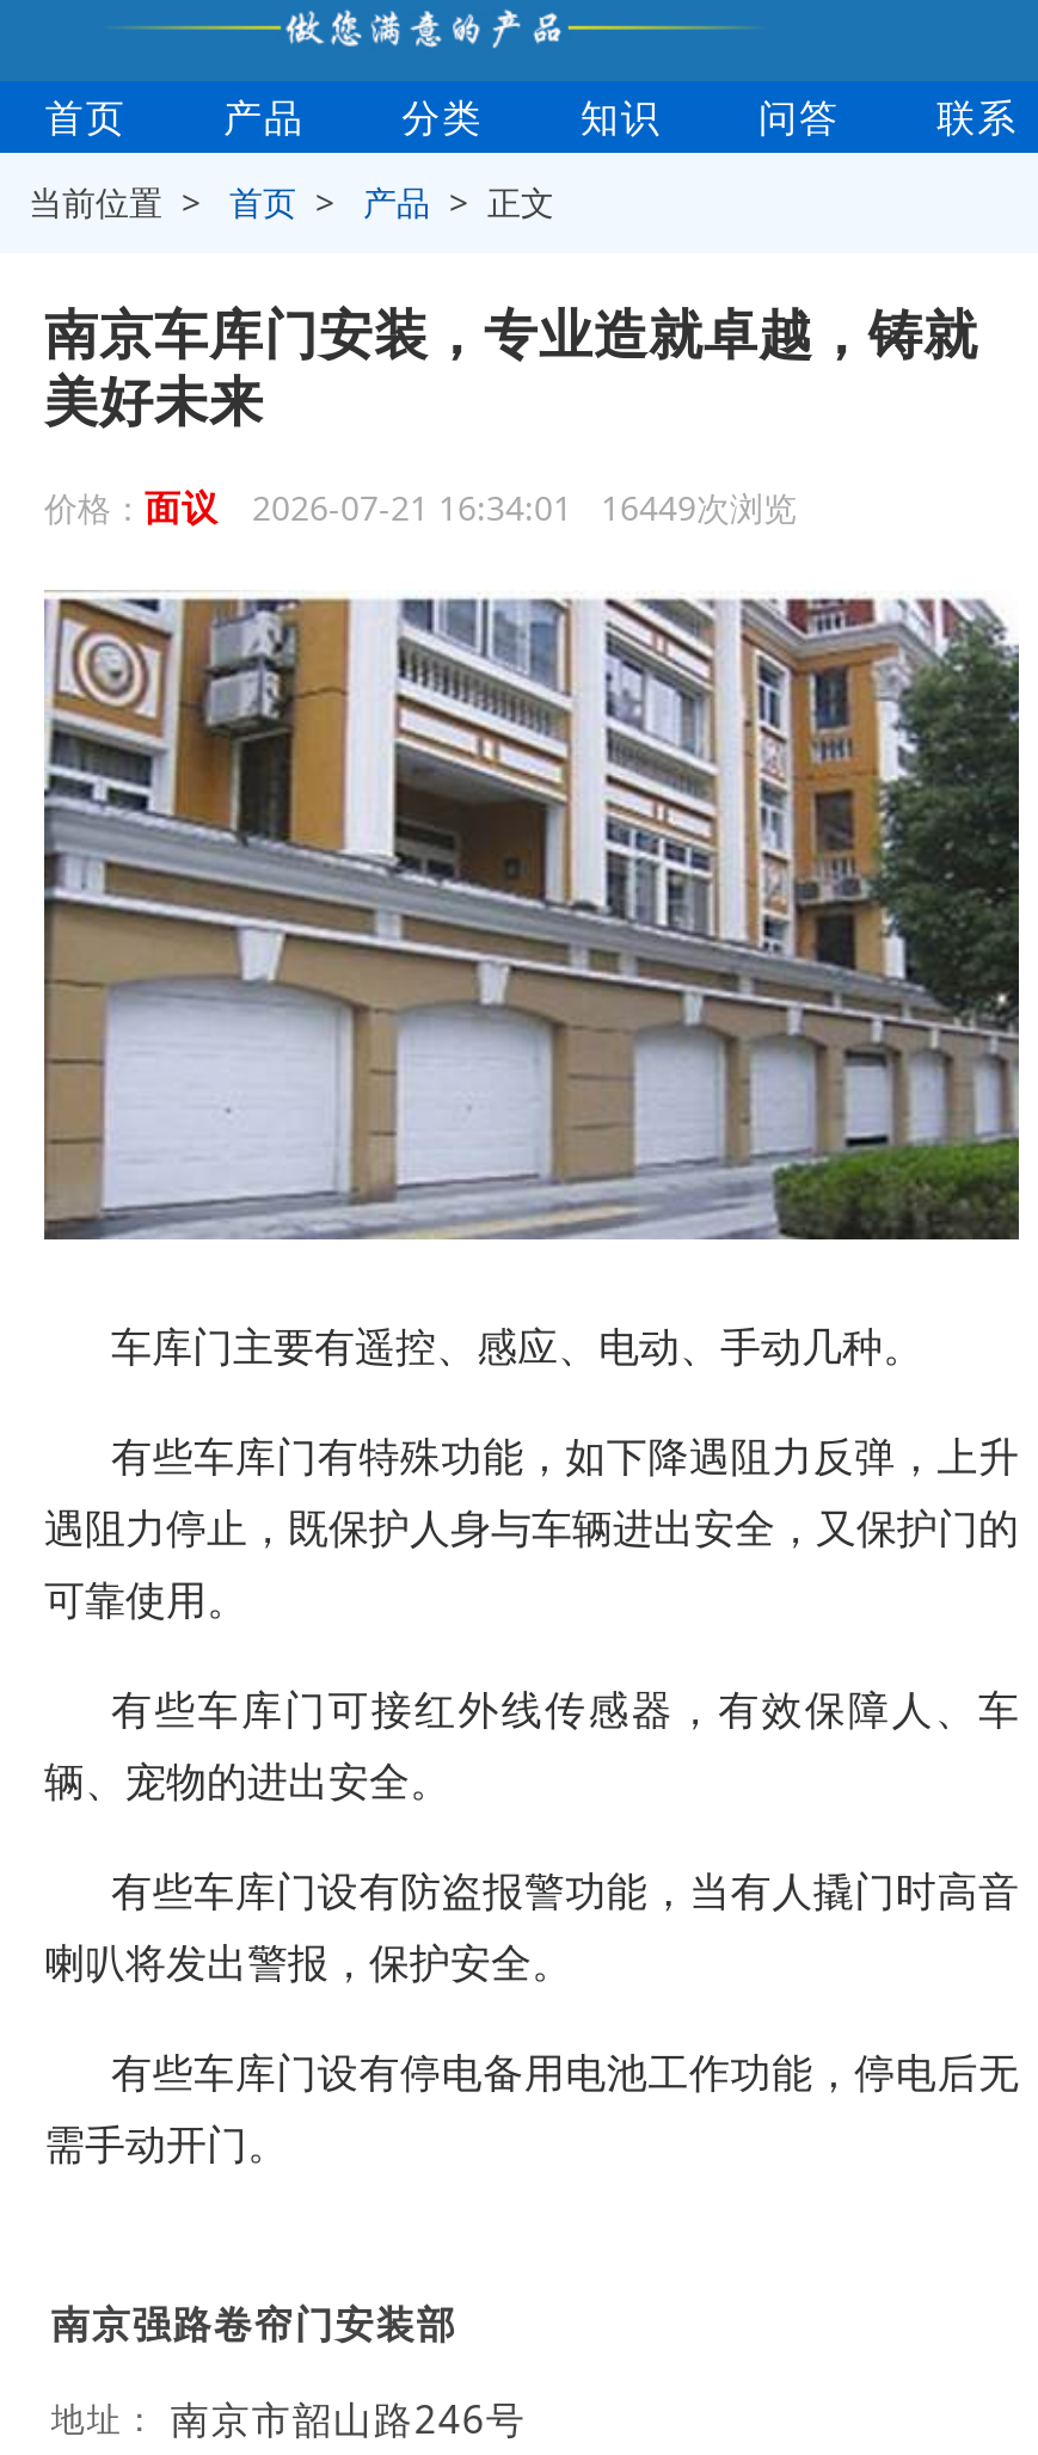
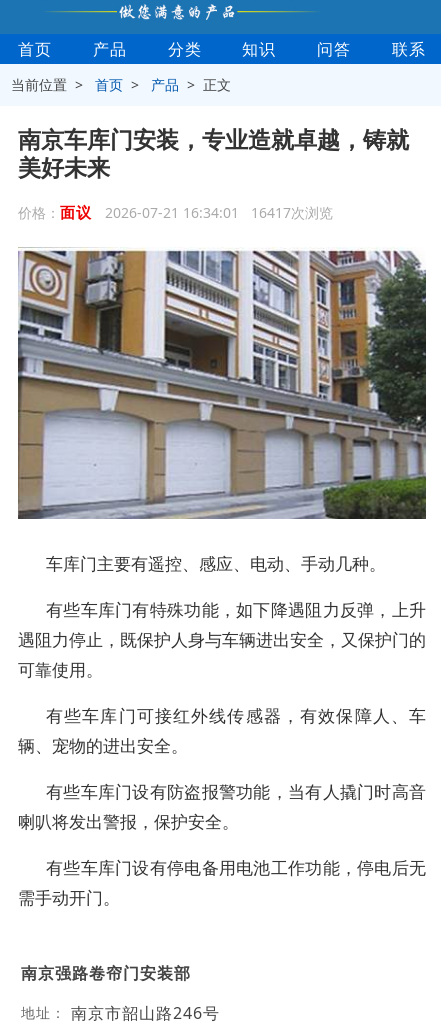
- 价格：面议 2026-07-21 16:34:01 16449次浏览
+ 价格：面议 2026-07-21 16:34:01 16417次浏览
